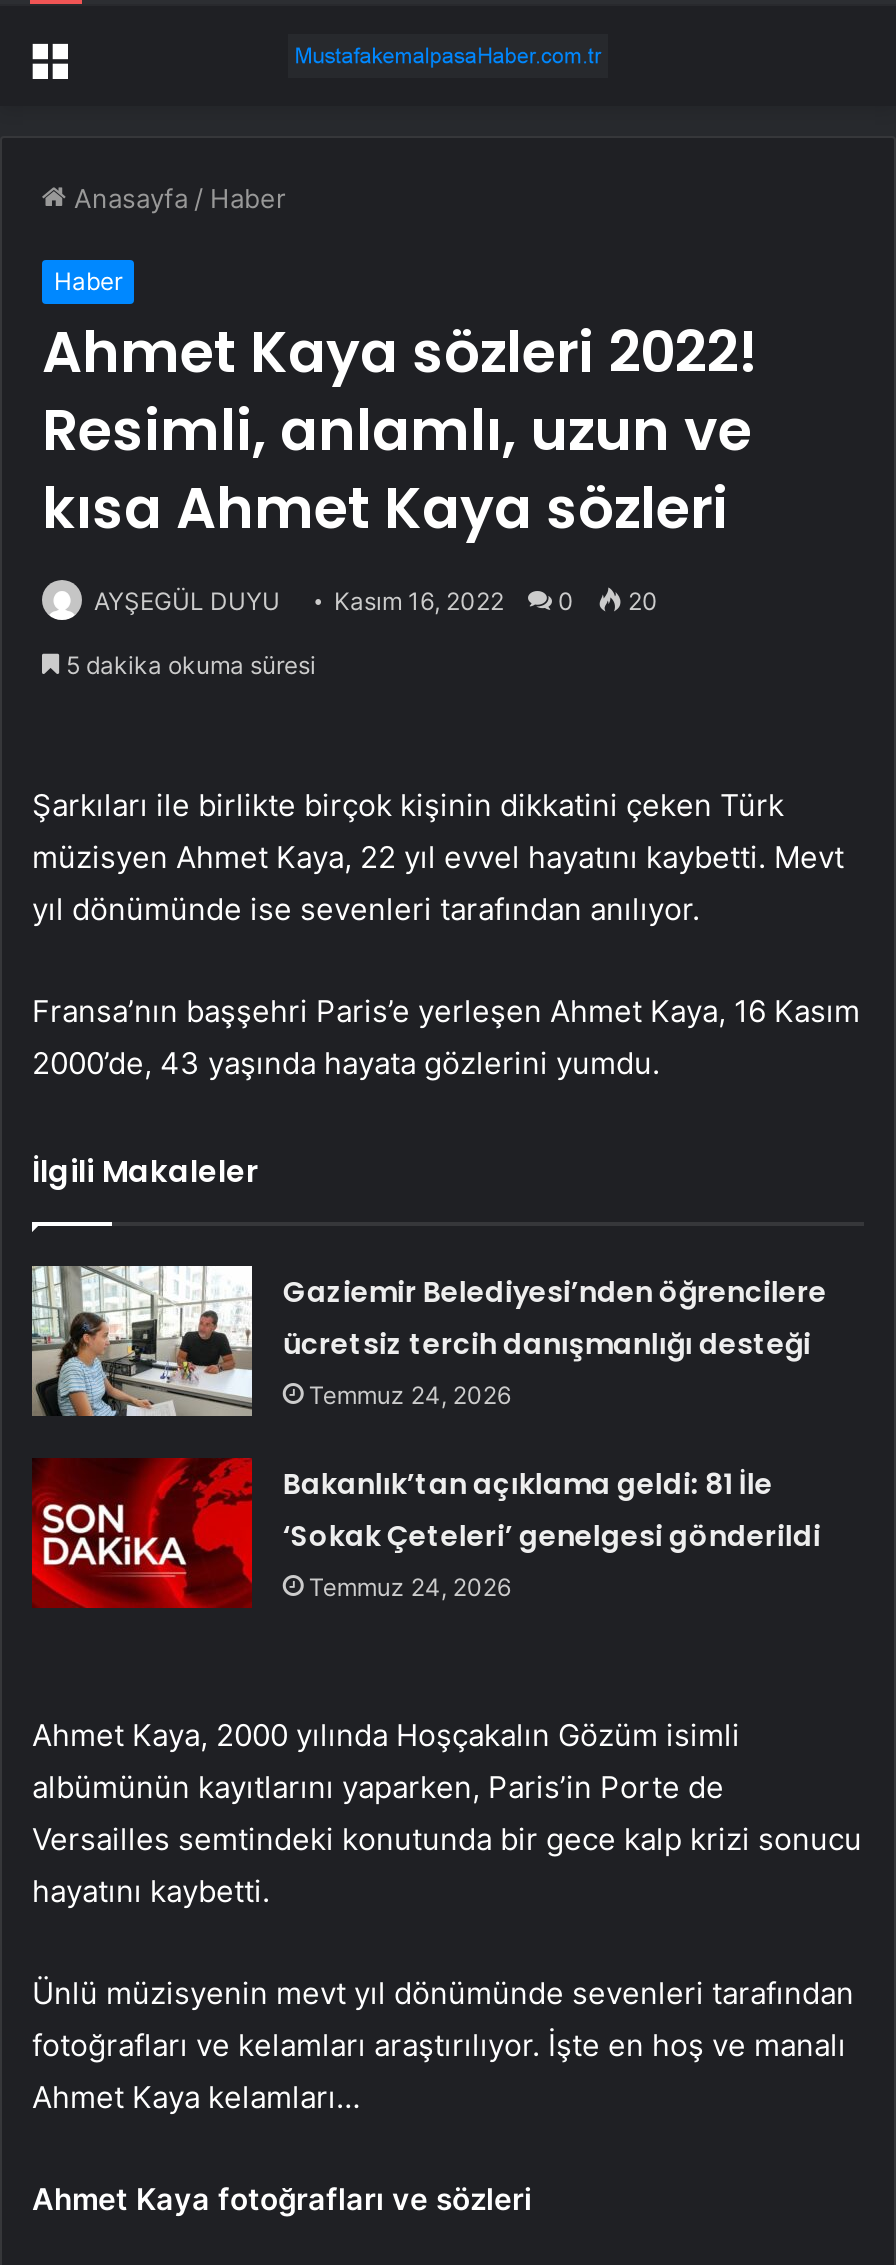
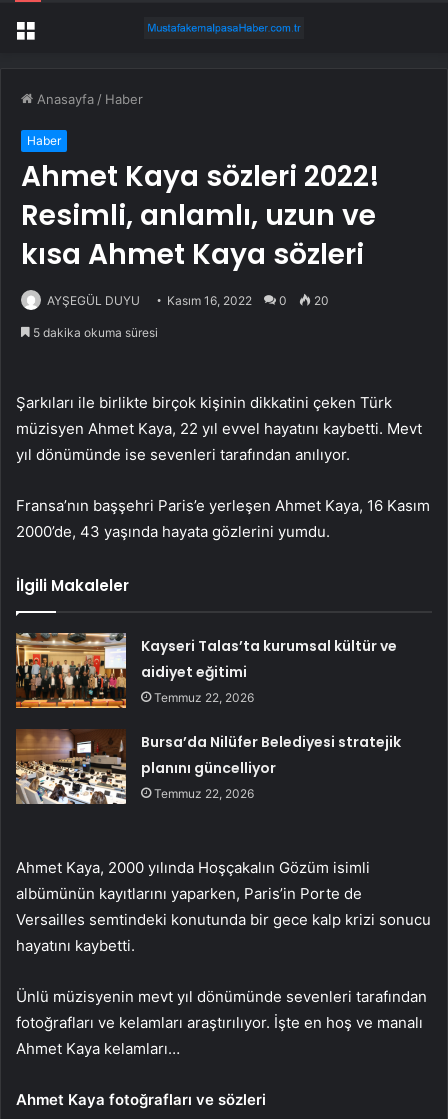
- [image]
- Gaziemir Belediyesi’nden öğrencilere
- ücretsiz tercih danışmanlığı desteği
- Temmuz 24, 2026
+ [image]
+ Kayseri Talas’ta kurumsal kültür ve
+ aidiyet eğitimi
+ Temmuz 22, 2026

- [image]
- Bakanlık’tan açıklama geldi: 81 İle
- ‘Sokak Çeteleri’ genelgesi gönderildi
- Temmuz 24, 2026
+ [image]
+ Bursa’da Nilüfer Belediyesi stratejik
+ planını güncelliyor
+ Temmuz 22, 2026
